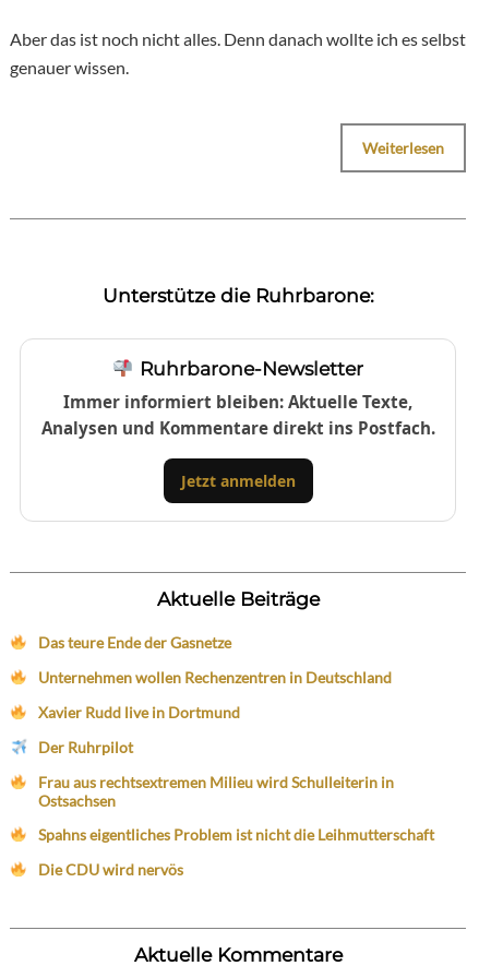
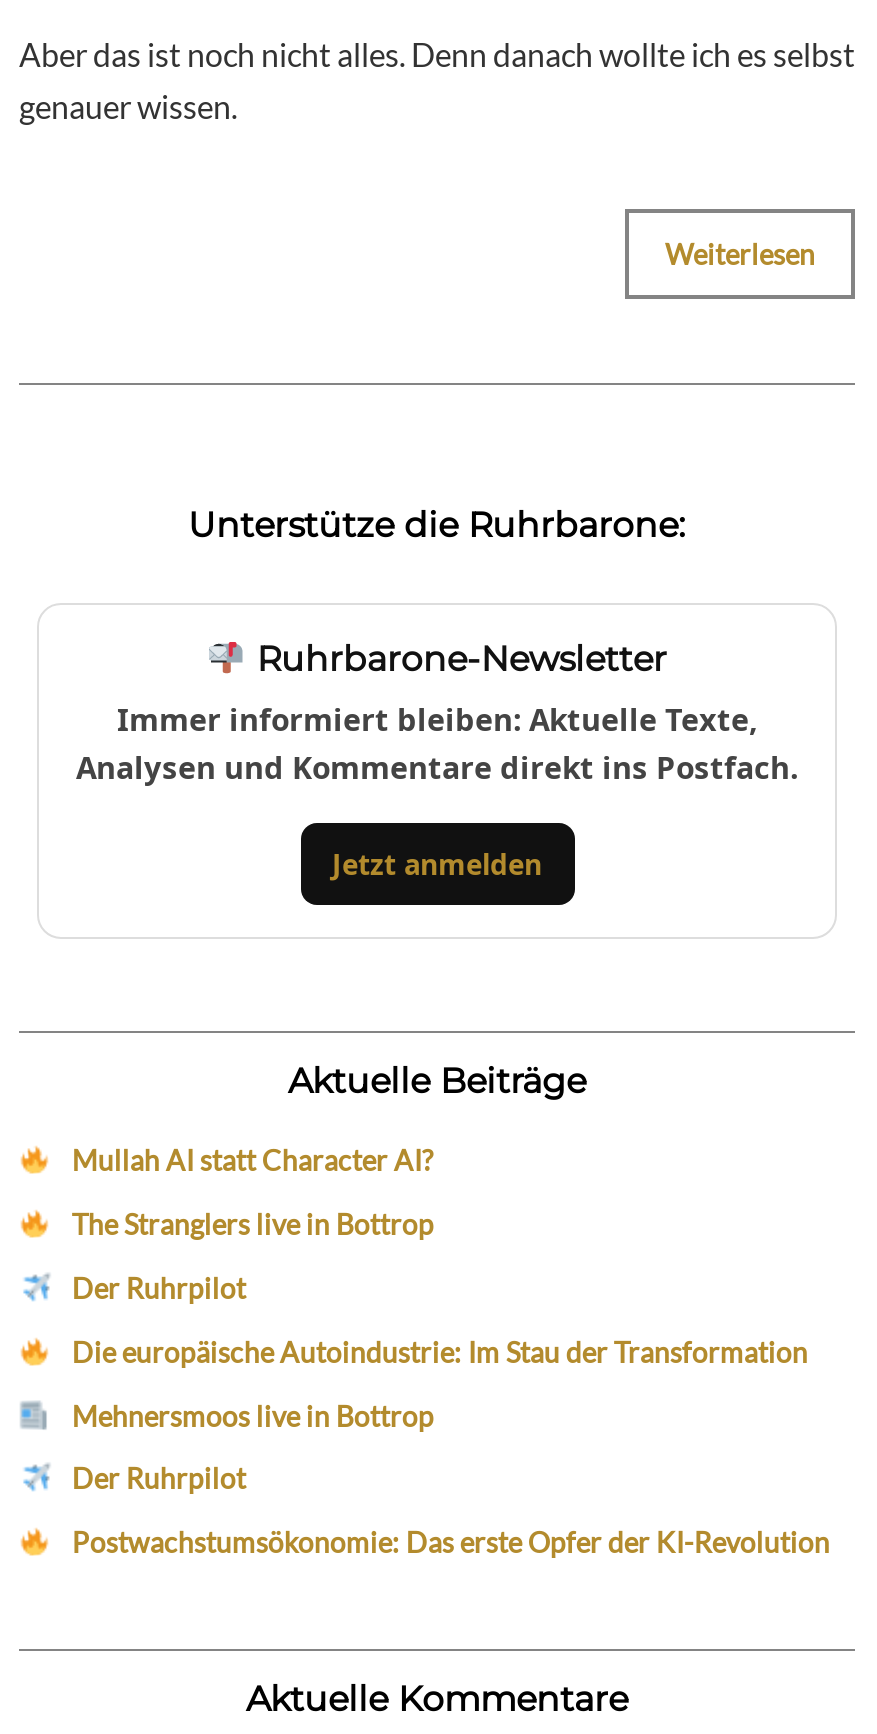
- Das teure Ende der Gasnetze
- Unternehmen wollen Rechenzentren in Deutschland
- Xavier Rudd live in Dortmund
+ Mullah AI statt Character AI?
+ The Stranglers live in Bottrop

- Frau aus rechtsextremen Milieu wird Schulleiterin in
- Ostsachsen
- Spahns eigentliches Problem ist nicht die Leihmutterschaft
- Die CDU wird nervös
+ Die europäische Autoindustrie: Im Stau der Transformation
+ Mehnersmoos live in Bottrop
+ Der Ruhrpilot
+ Postwachstumsökonomie: Das erste Opfer der KI-Revolution
